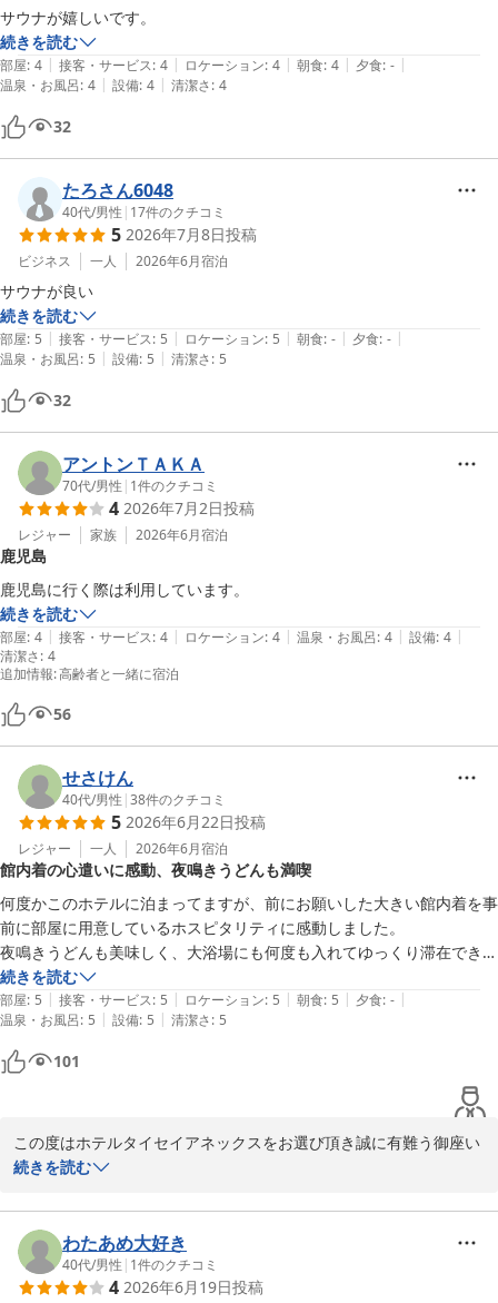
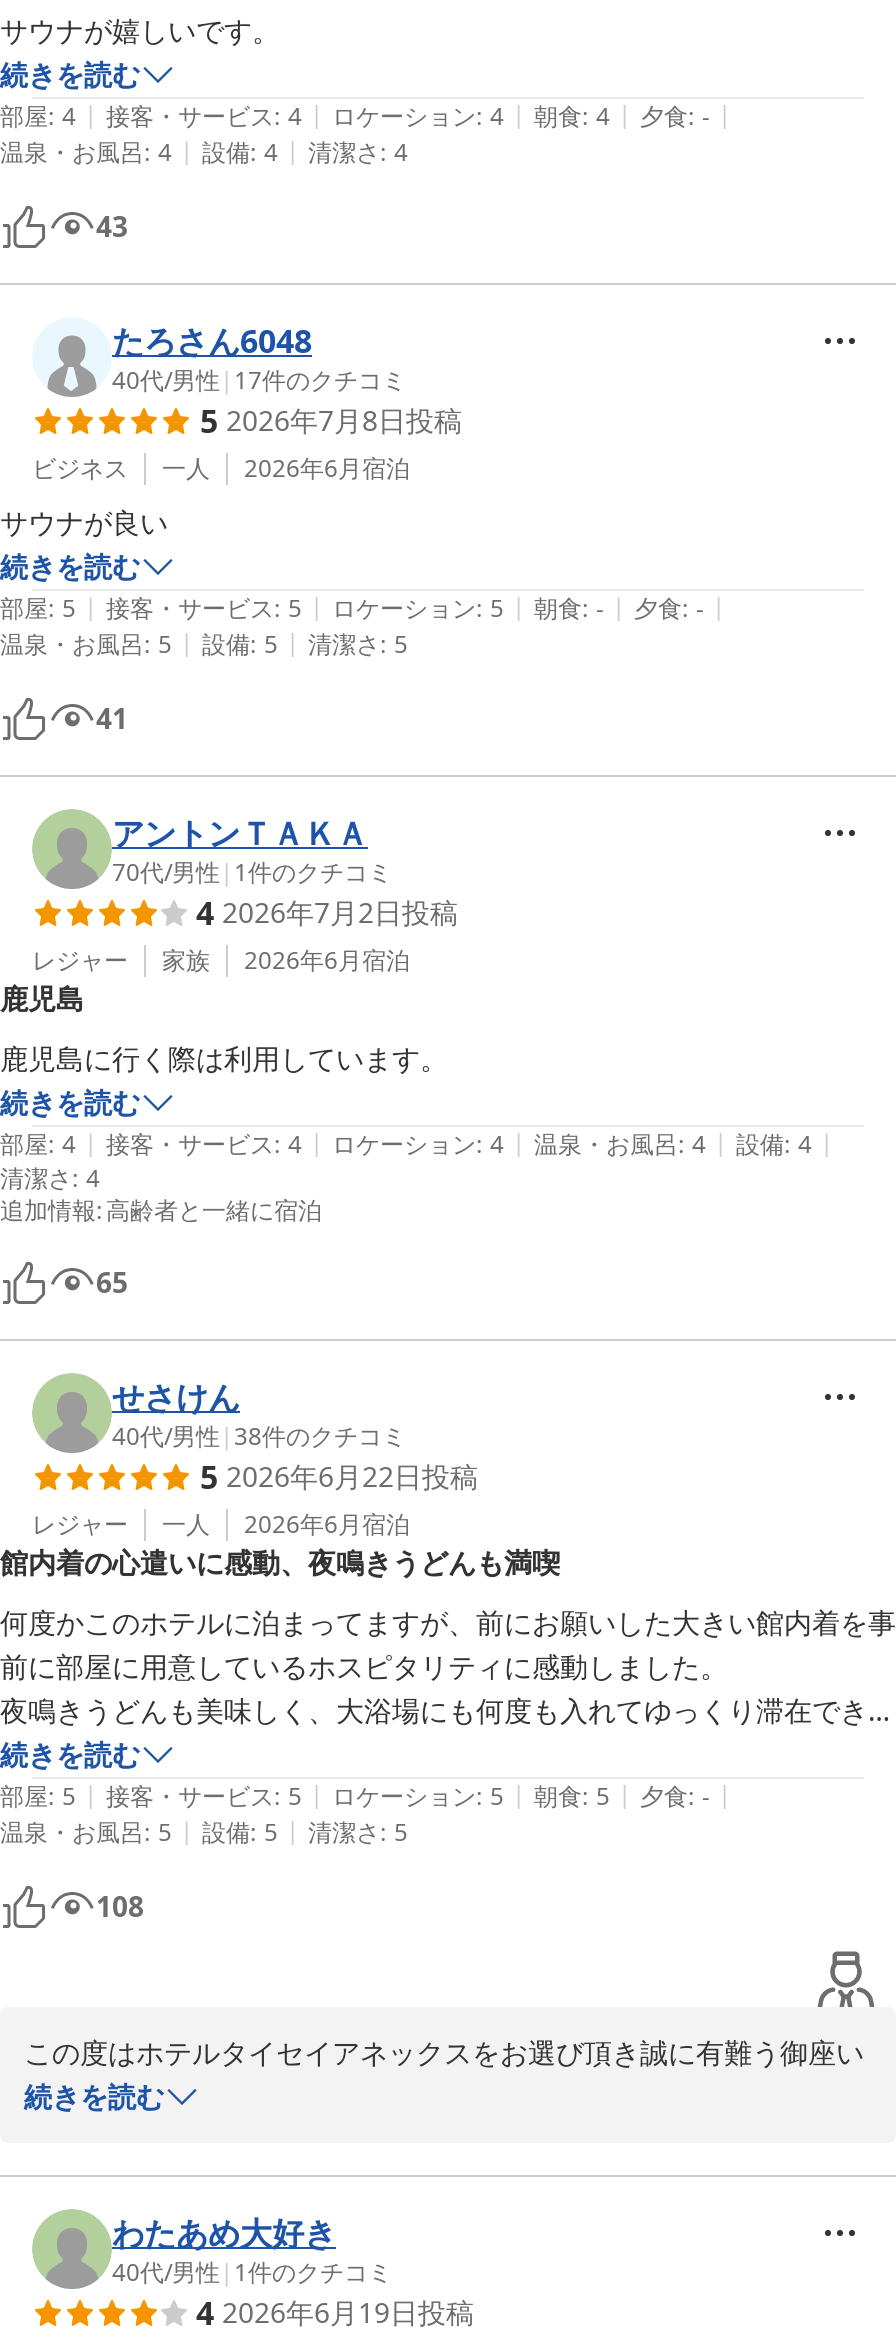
- 32
+ 43

- 32
+ 41

- 56
+ 65

- 101
+ 108
